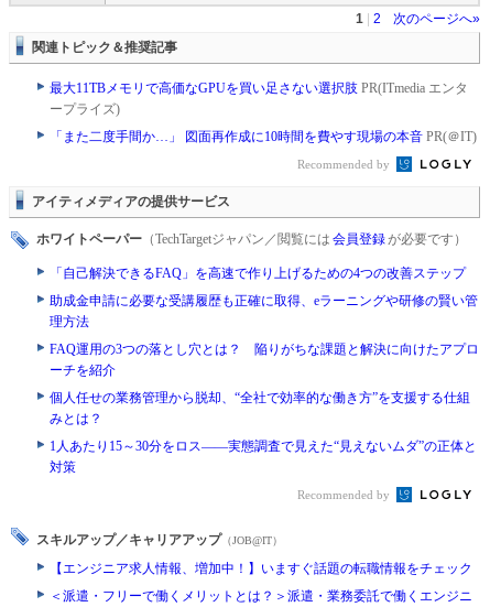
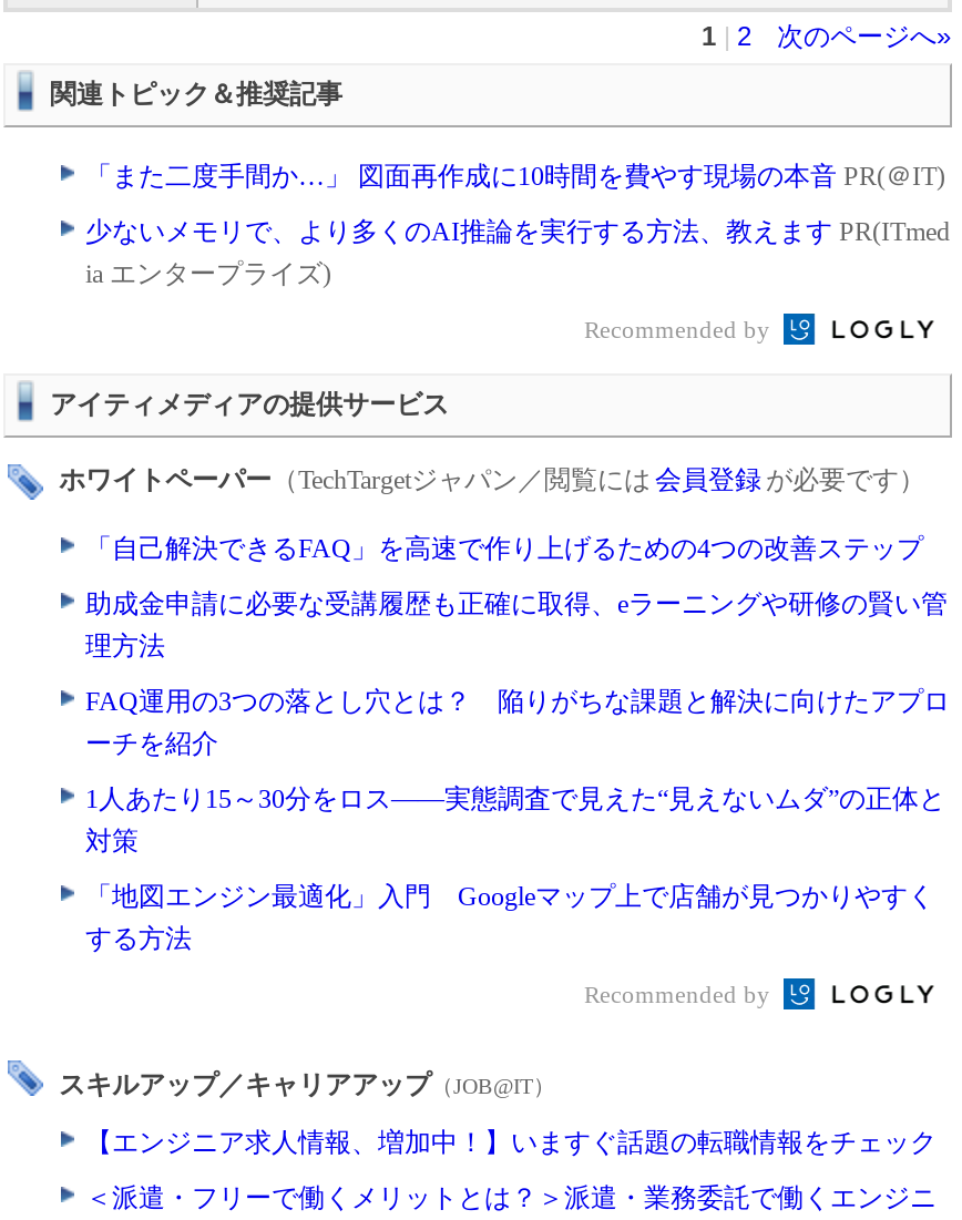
- 最大11TBメモリで高価なGPUを買い足さない選択肢PR(ITmedia エンタ
- ープライズ)

moved up: 「また二度手間か…」 図面再作成に10時間を費やす現場の本音PR(＠IT)

+ 少ないメモリで、より多くのAI推論を実行する方法、教えますPR(ITmed
+ ia エンタープライズ)

- 個人任せの業務管理から脱却、“全社で効率的な働き方”を支援する仕組
- みとは？

moved up: 1人あたり15～30分をロス――実態調査で見えた“見えないムダ”の正体と | 対策

+ 「地図エンジン最適化」入門 Googleマップ上で店舗が見つかりやすく
+ する方法
